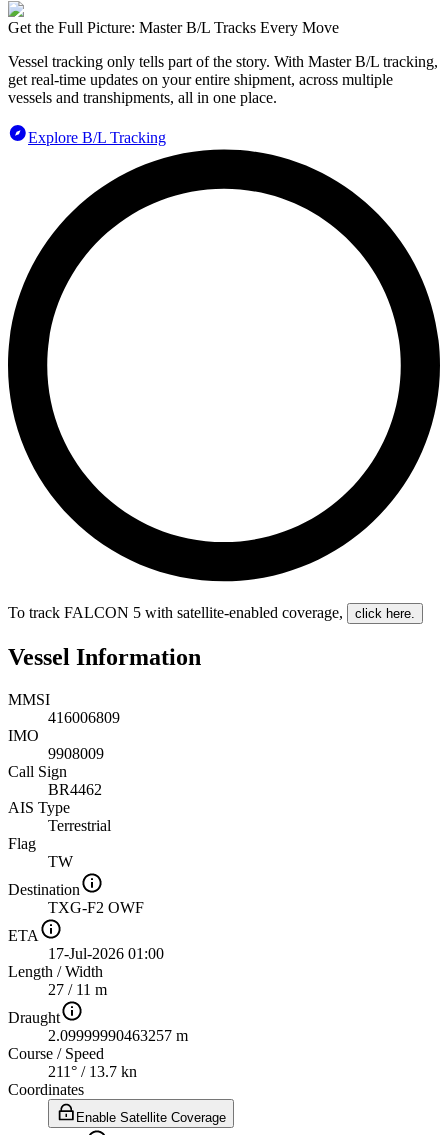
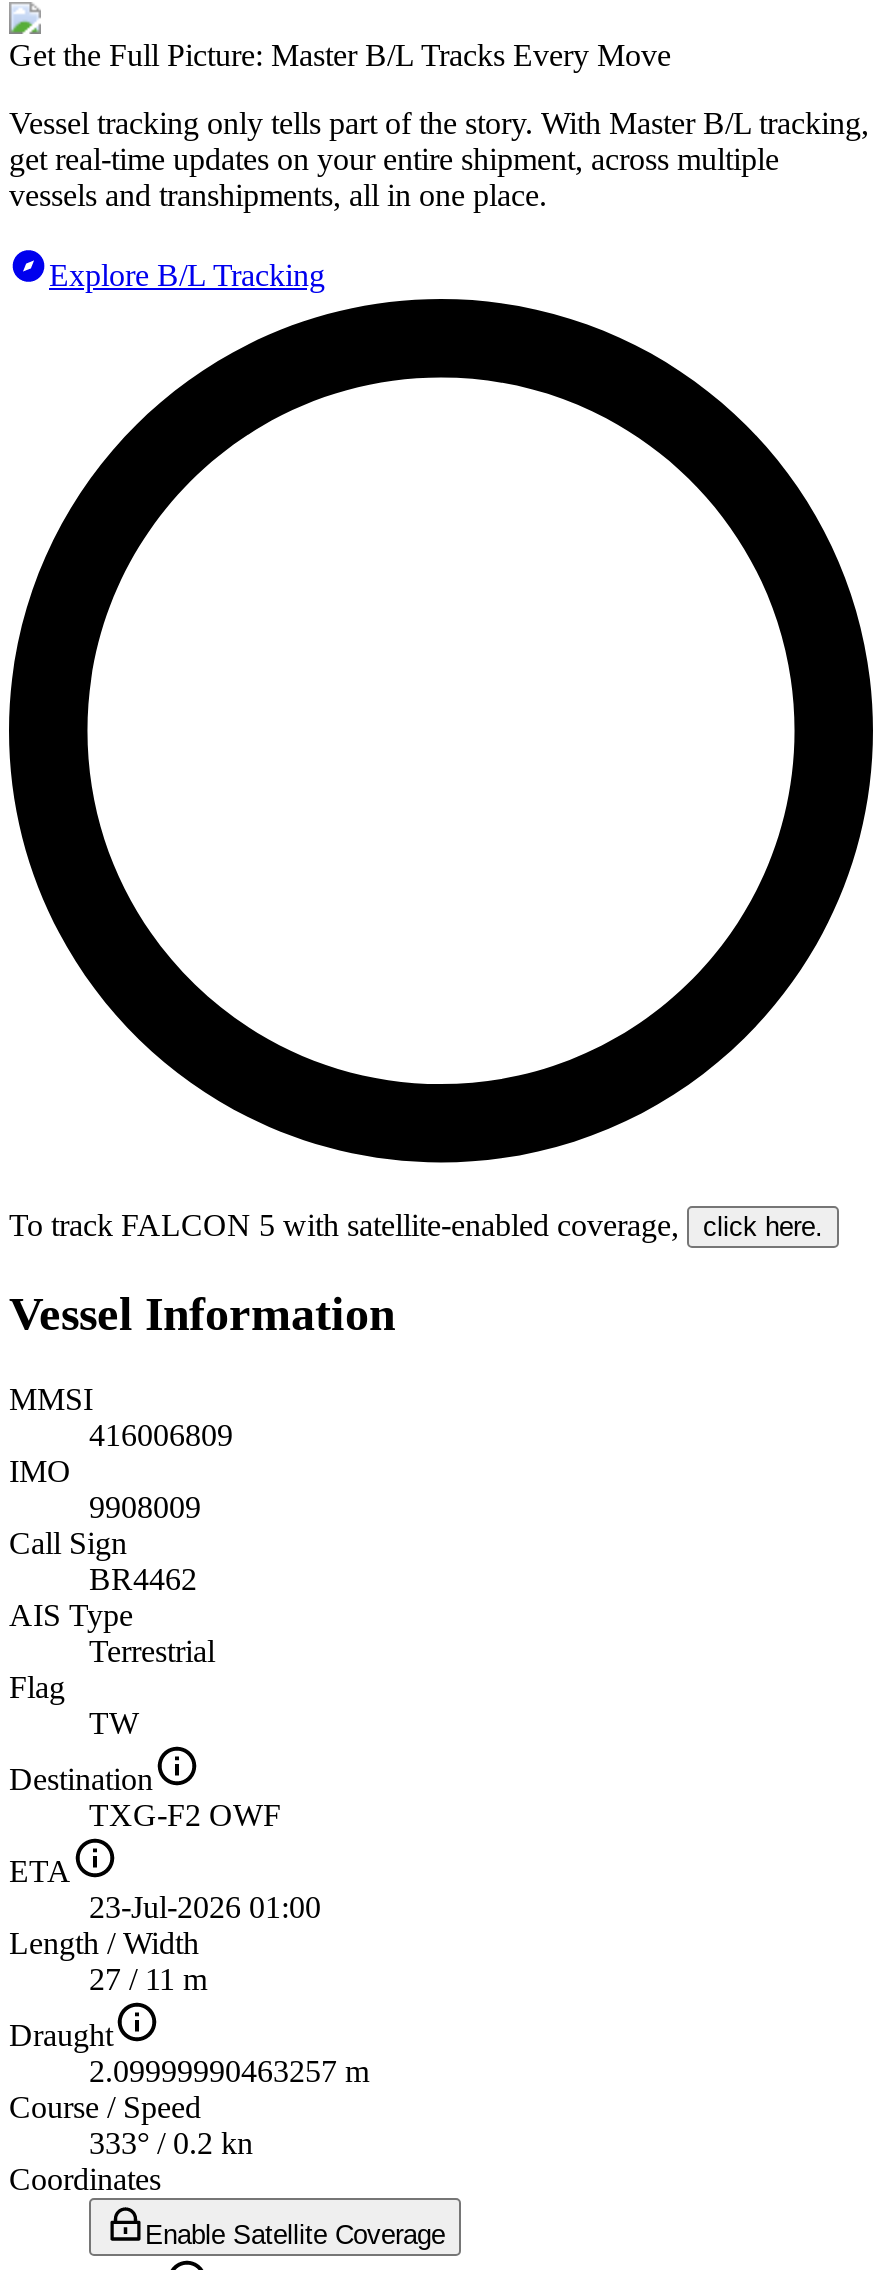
- 17-Jul-2026 01:00
+ 23-Jul-2026 01:00

- 211° / 13.7 kn
+ 333° / 0.2 kn
